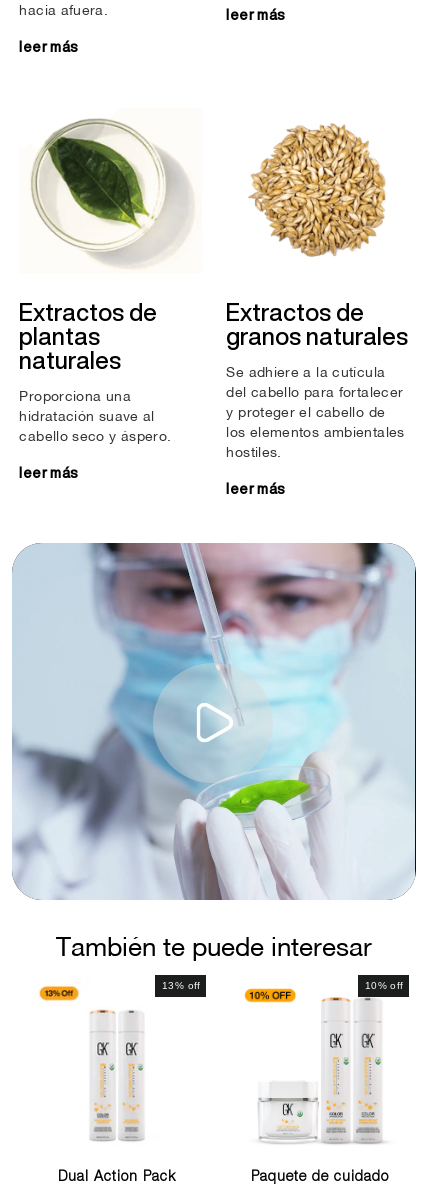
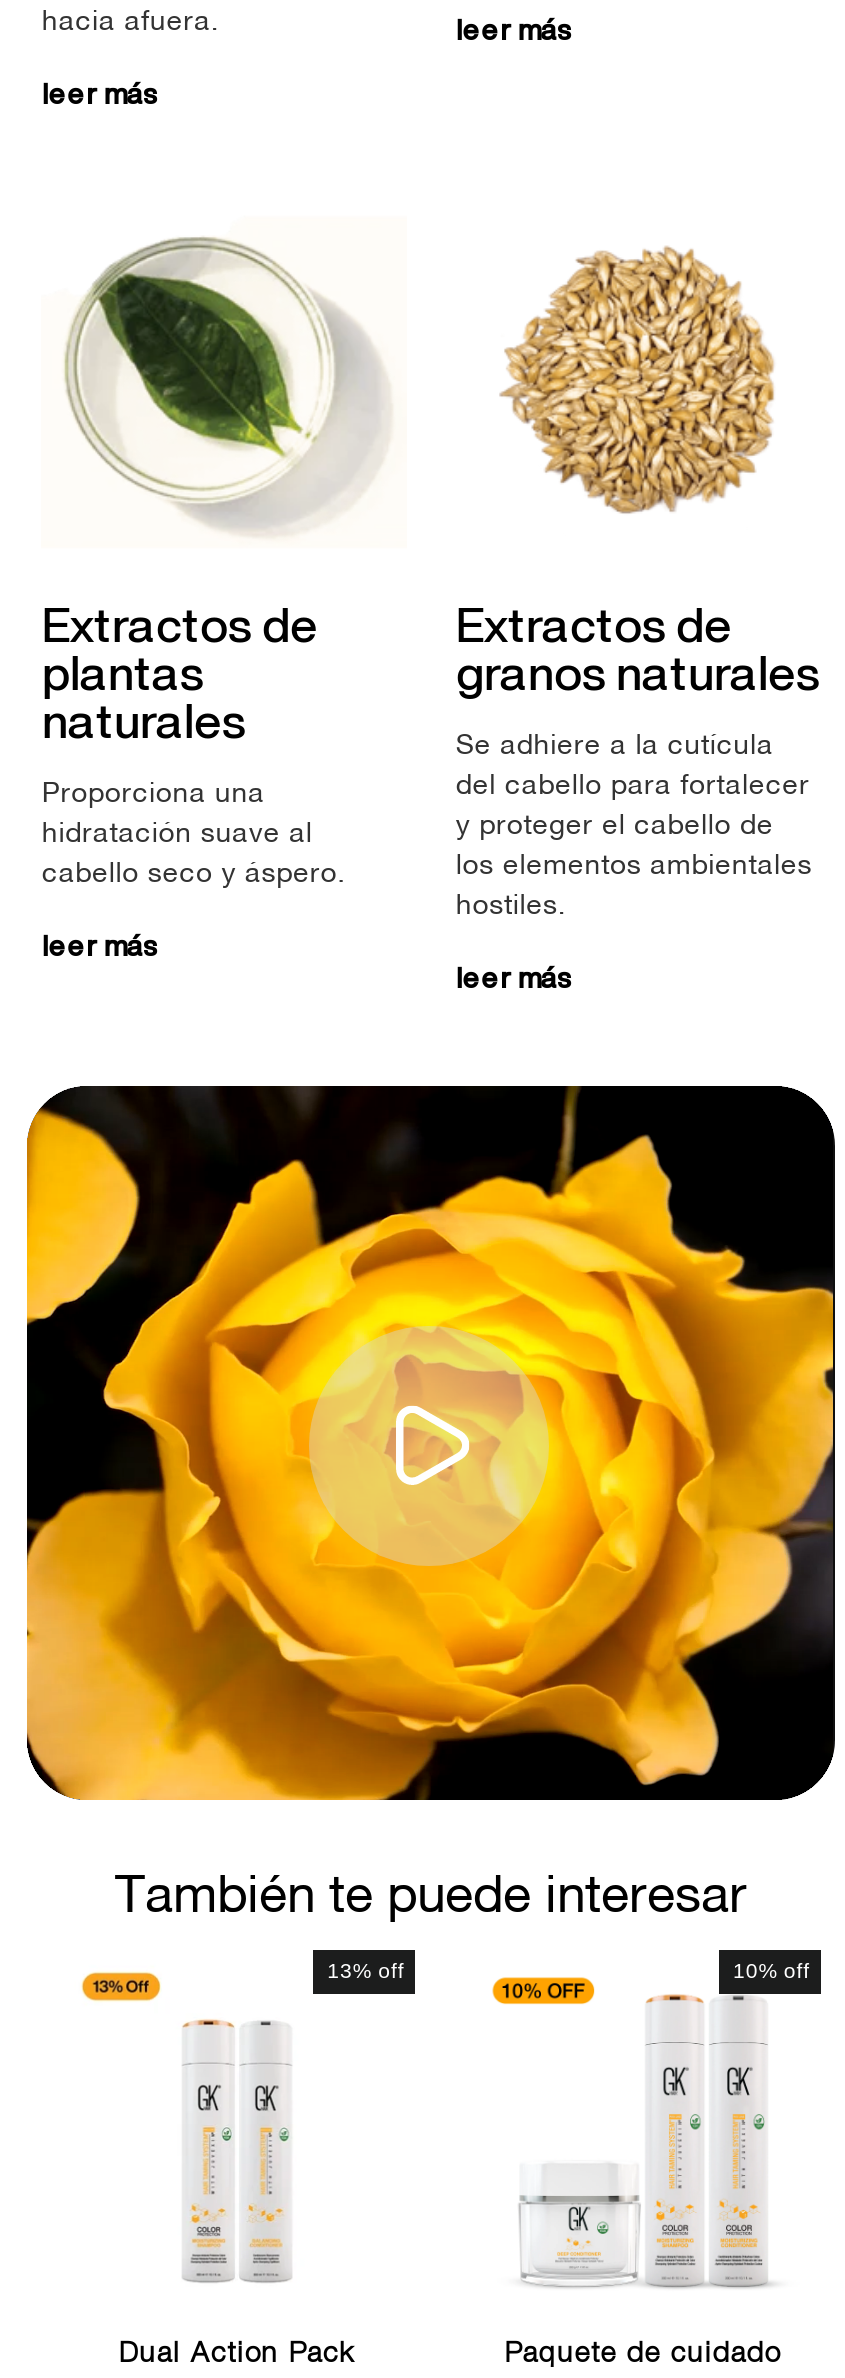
- [image]
+ [image]
